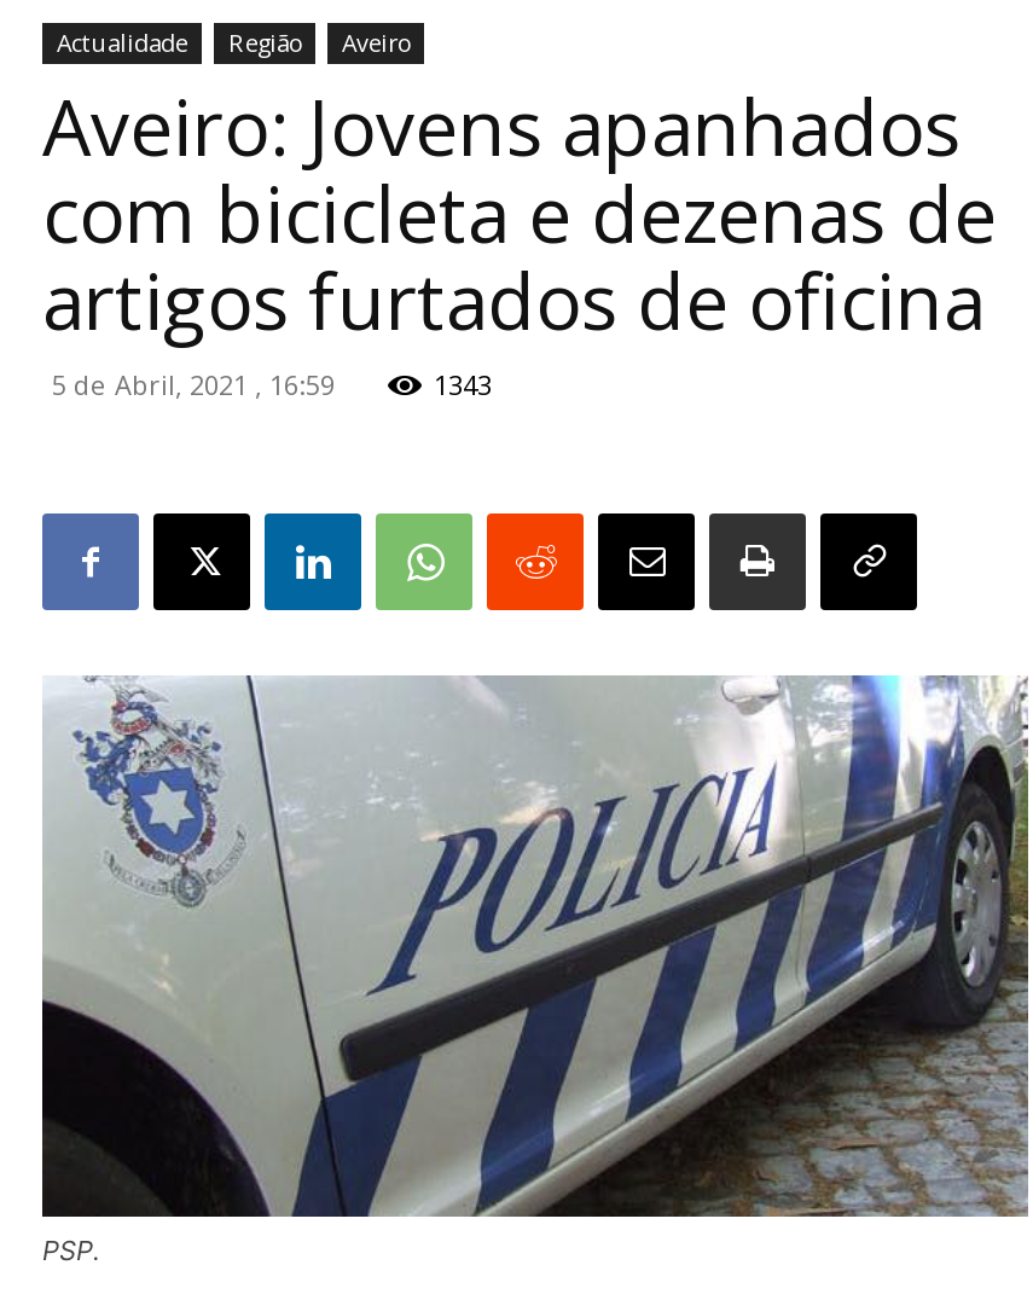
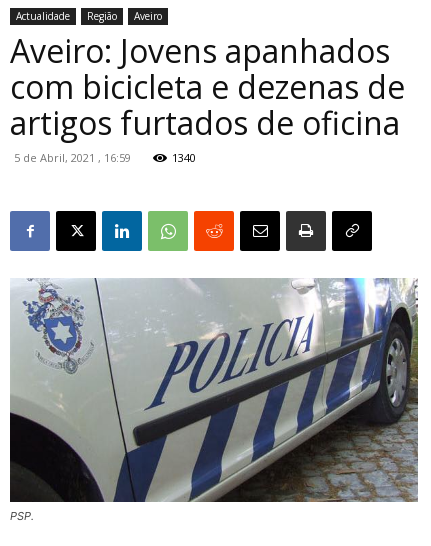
- 1343
+ 1340
